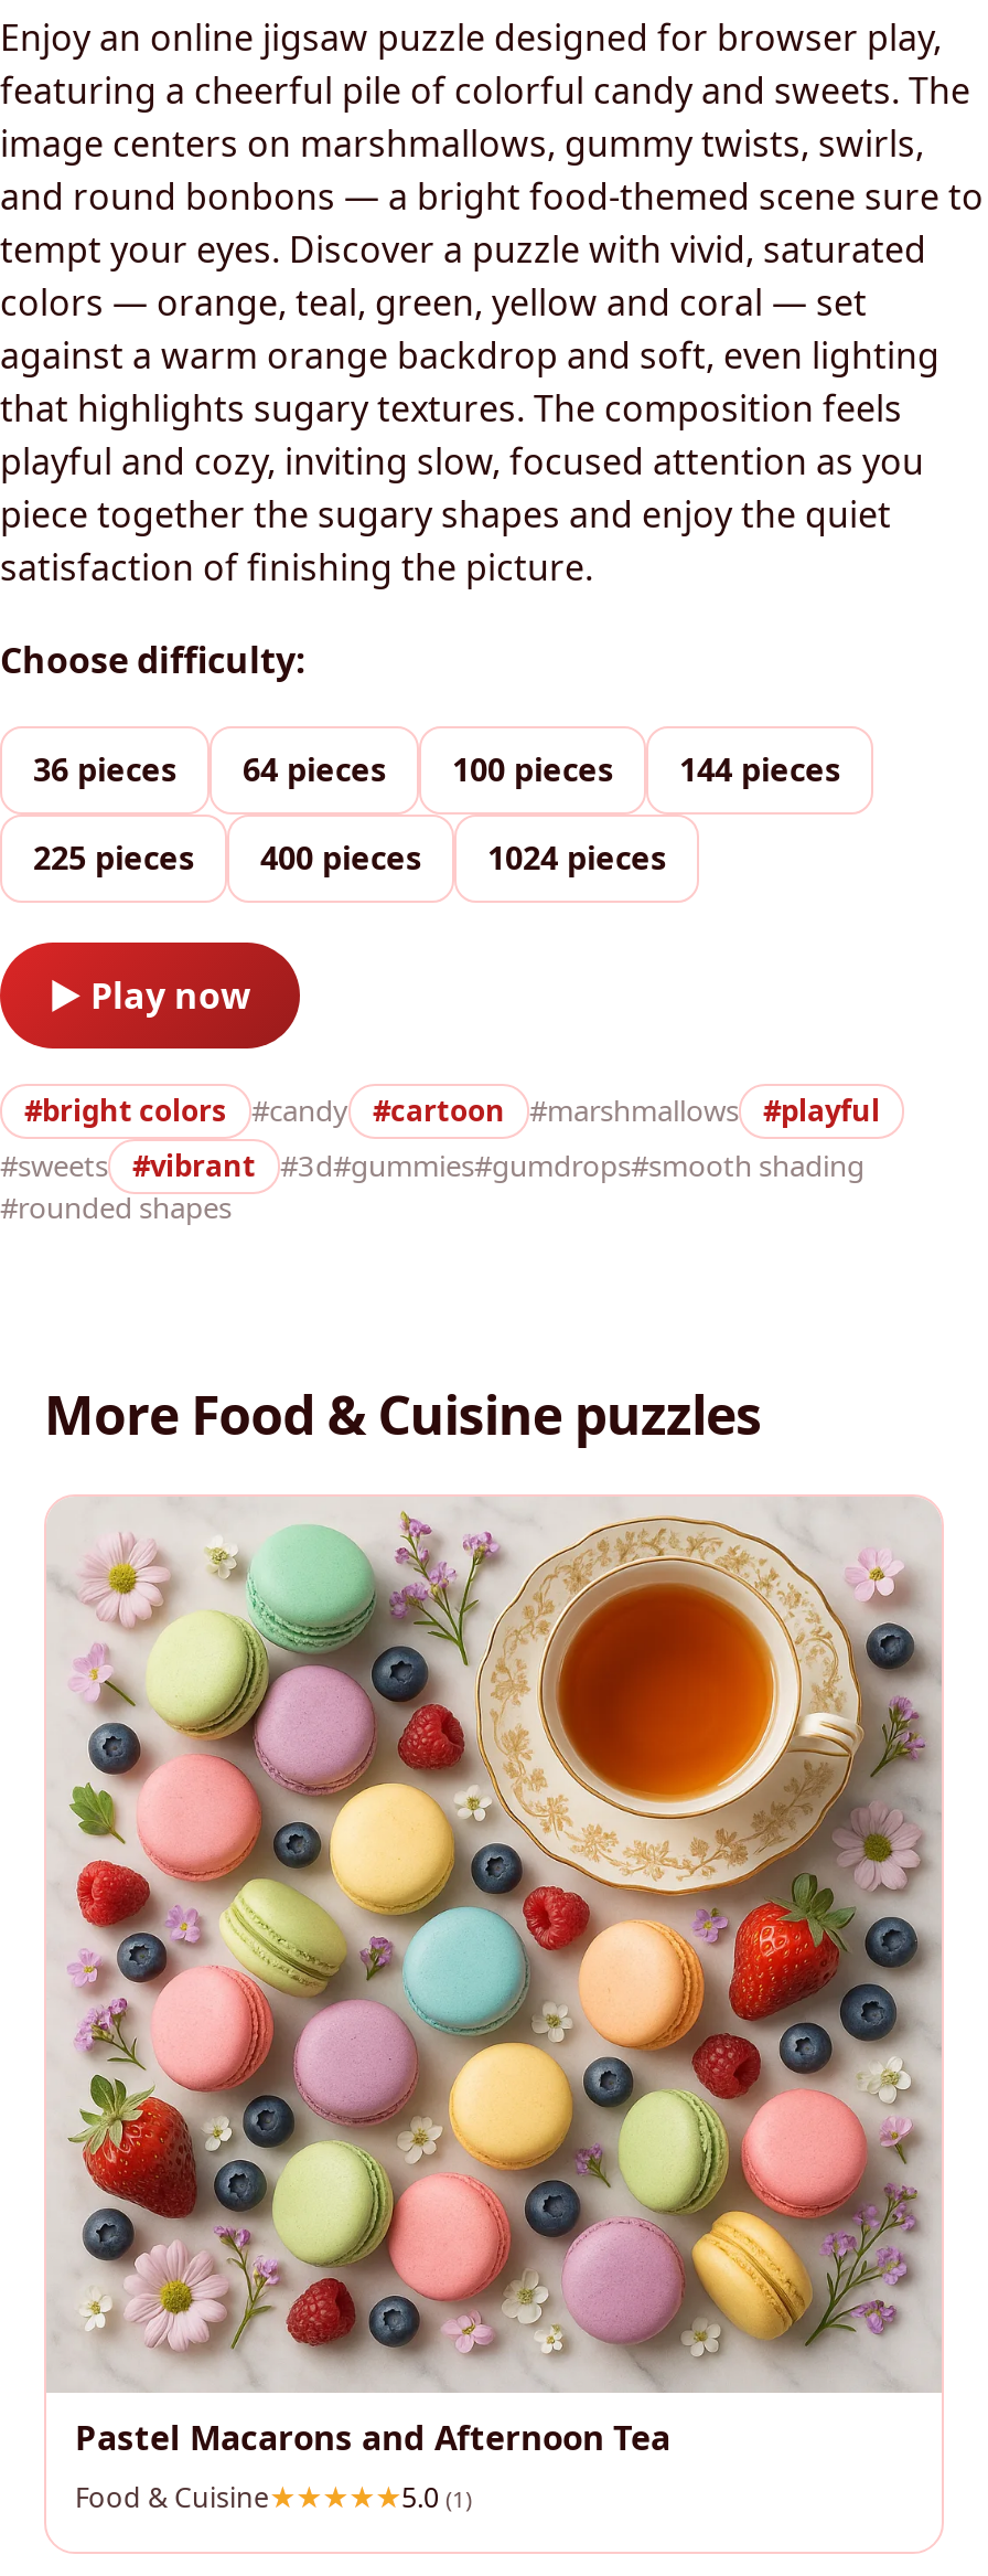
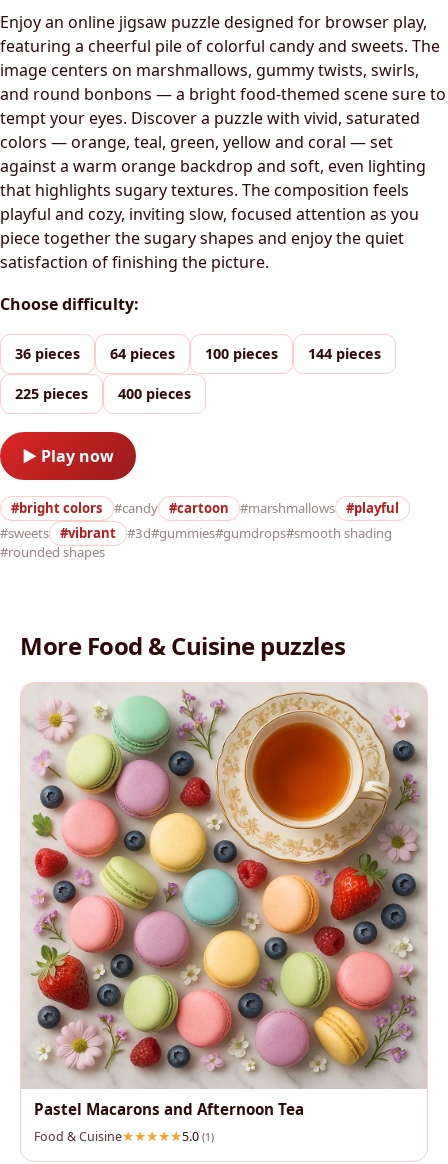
- 1024 pieces
